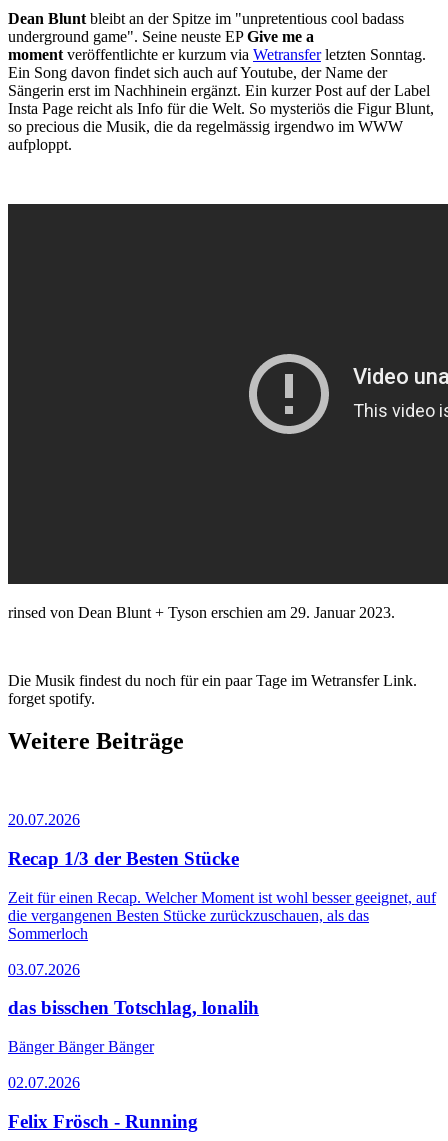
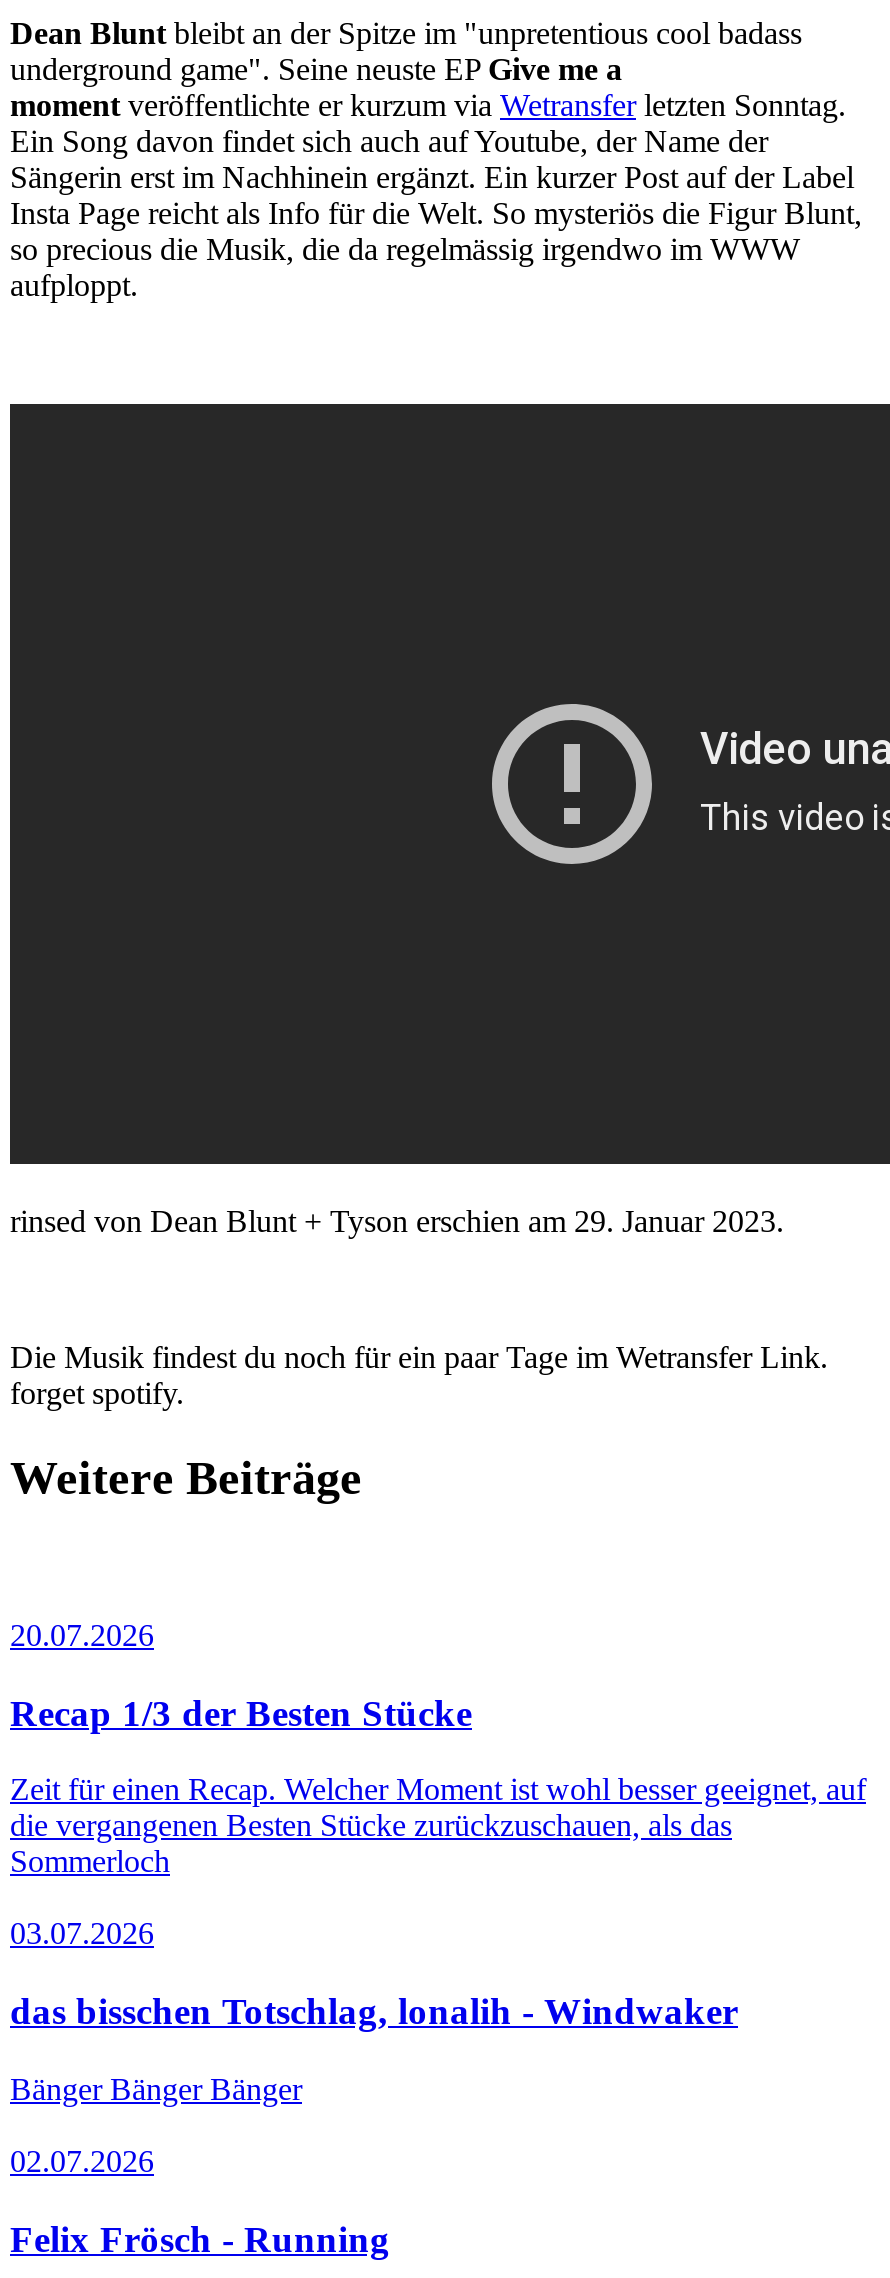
- das bisschen Totschlag, lonalih
+ das bisschen Totschlag, lonalih - Windwaker
